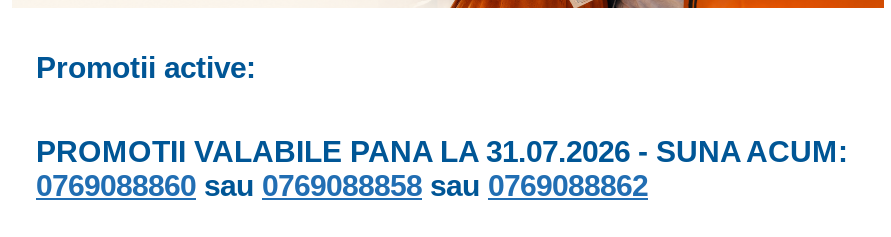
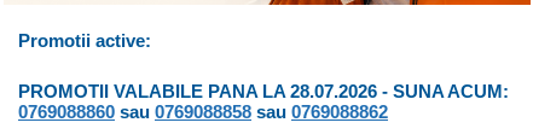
- PROMOTII VALABILE PANA LA 31.07.2026 - SUNA ACUM:
+ PROMOTII VALABILE PANA LA 28.07.2026 - SUNA ACUM:
